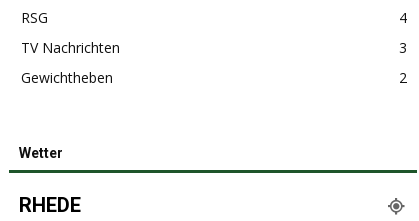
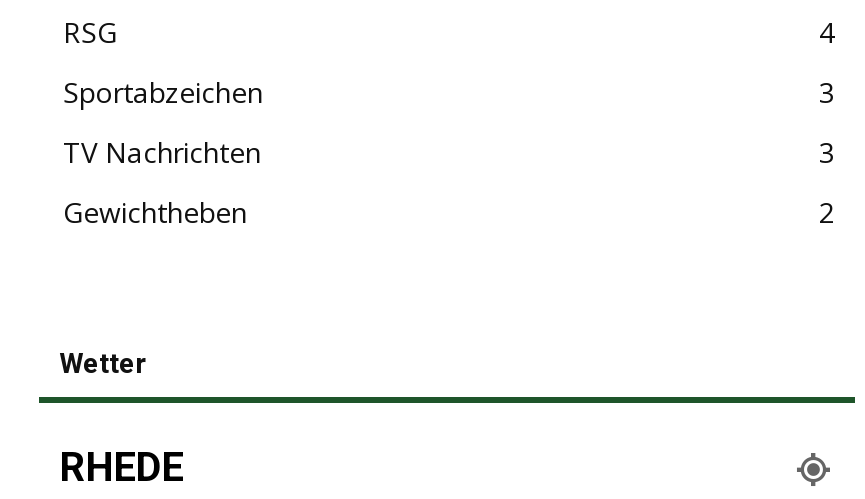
+ Sportabzeichen
+ 3
